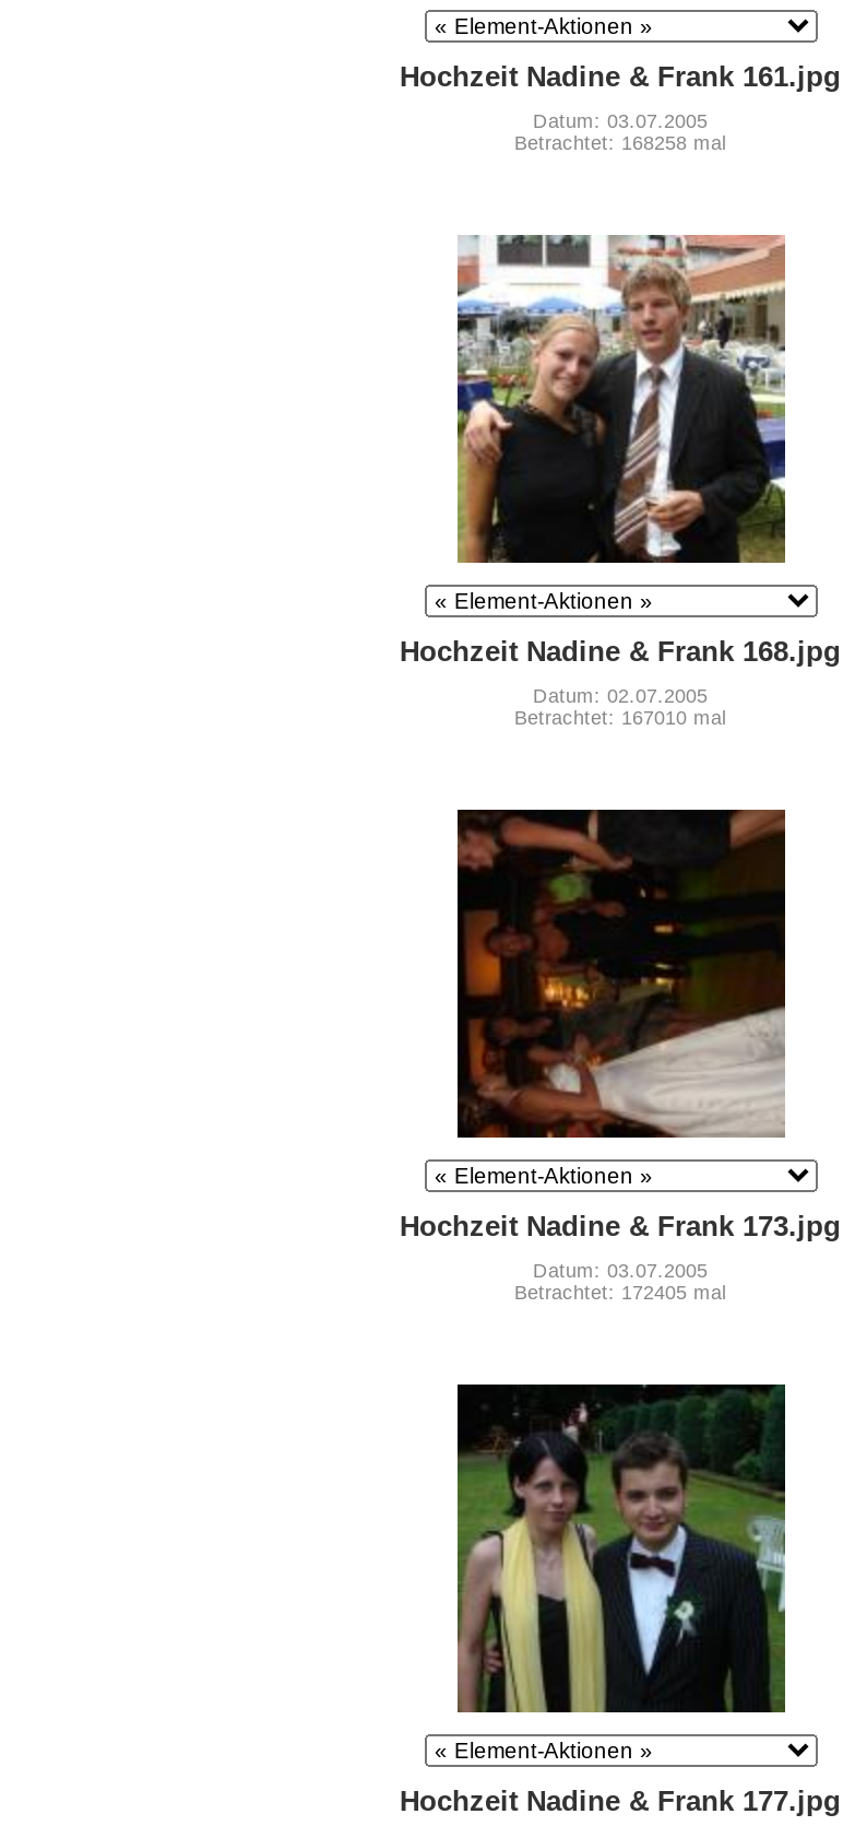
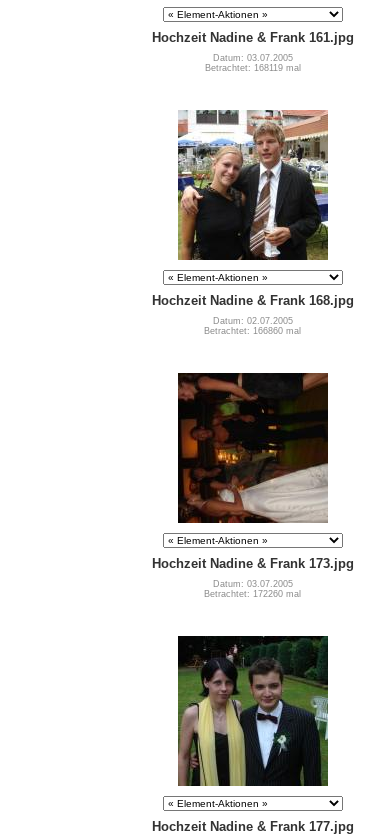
- Betrachtet: 168258 mal
+ Betrachtet: 168119 mal

- Betrachtet: 167010 mal
+ Betrachtet: 166860 mal

- Betrachtet: 172405 mal
+ Betrachtet: 172260 mal
